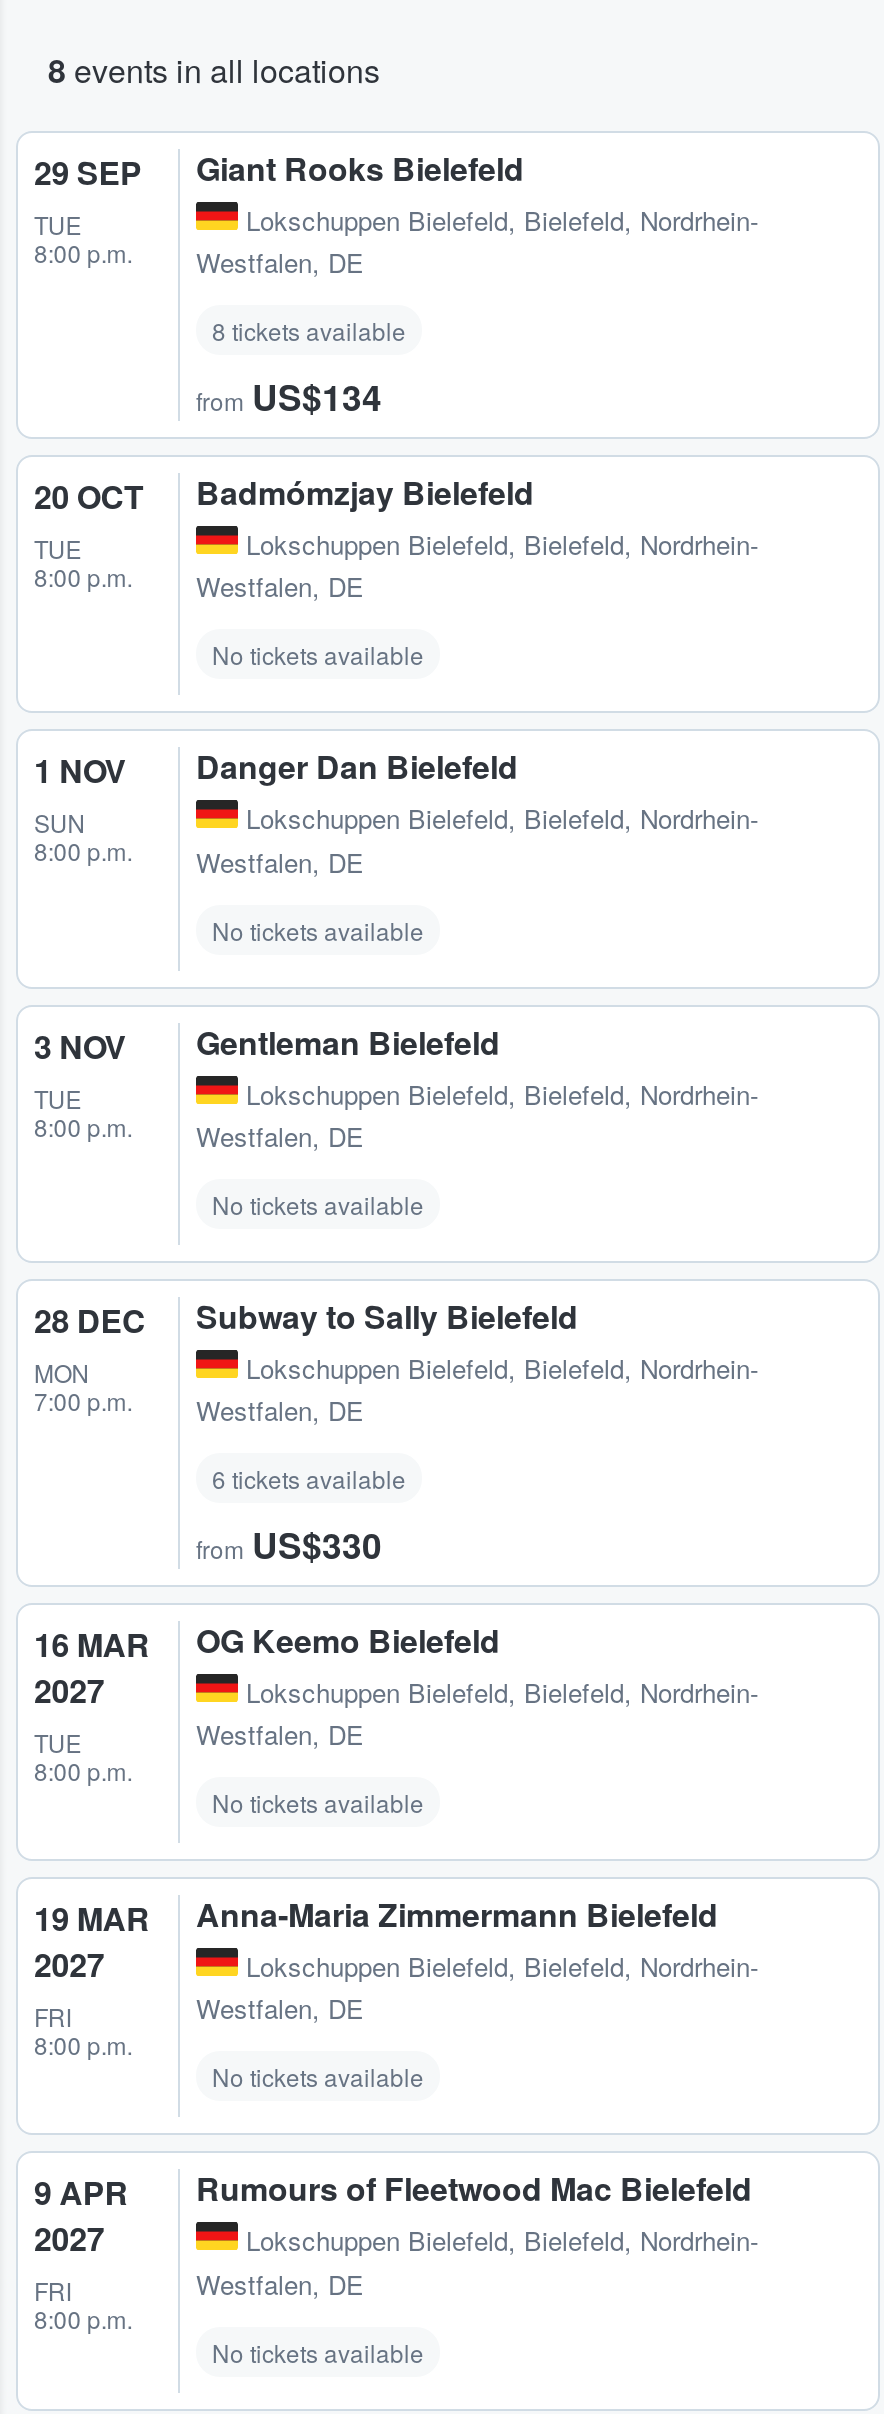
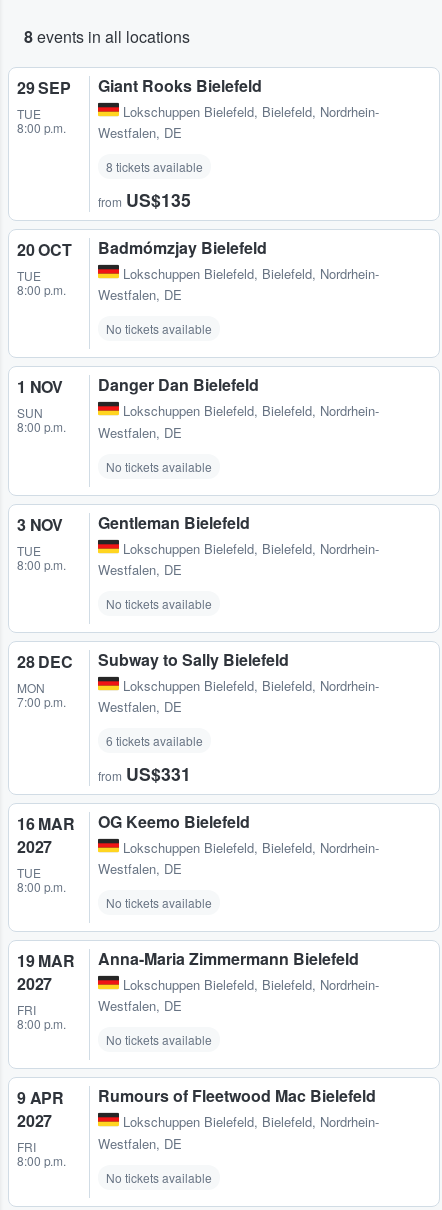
- from US$134
+ from US$135

- from US$330
+ from US$331
